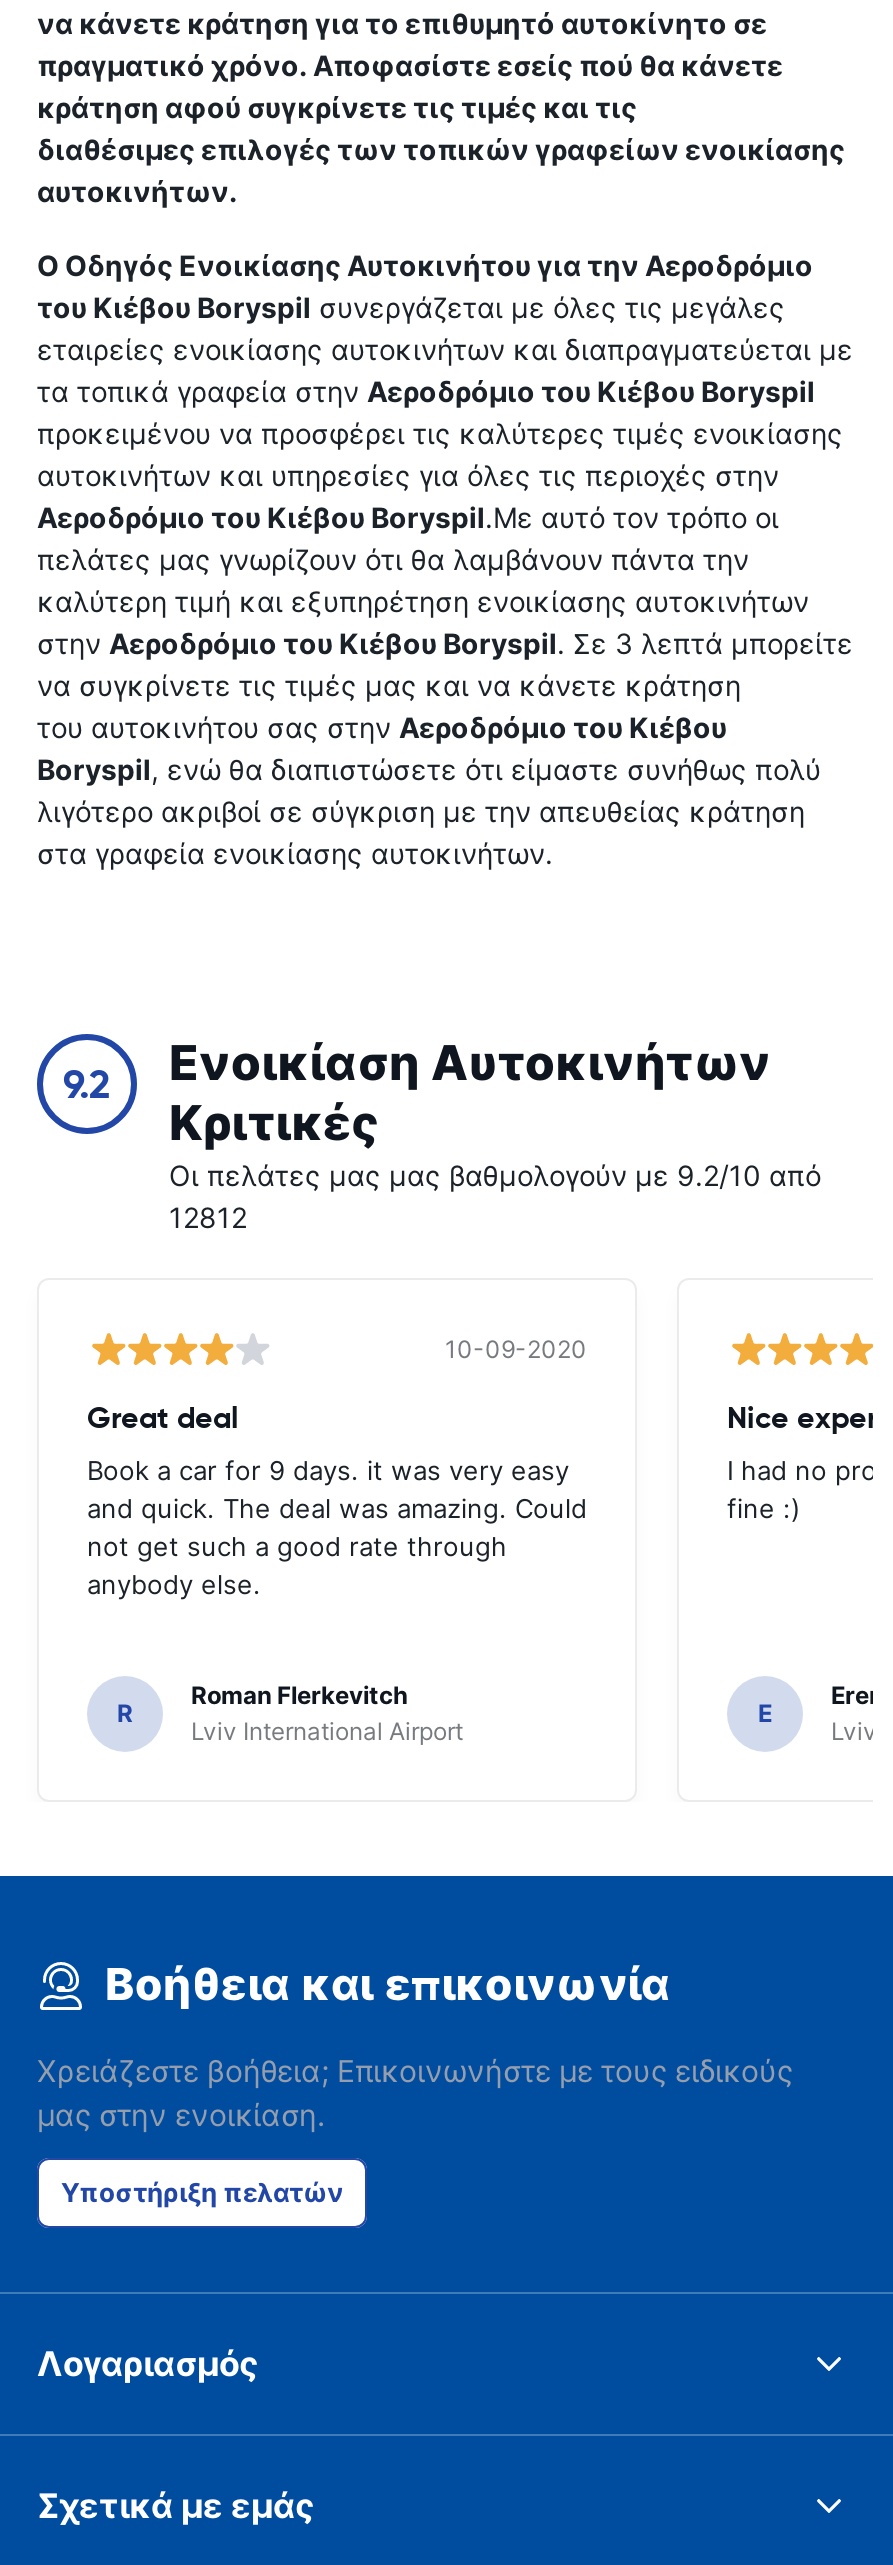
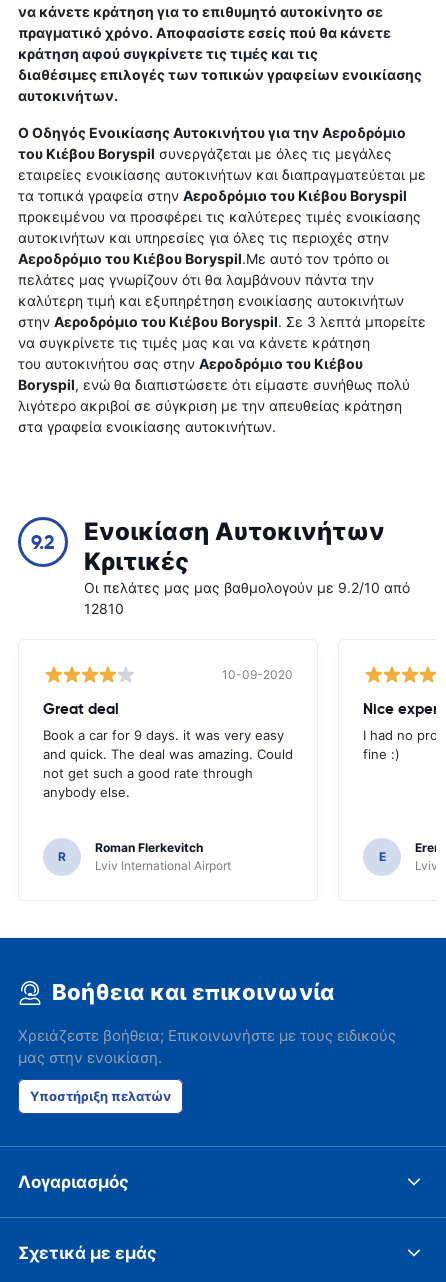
- 12812
+ 12810
